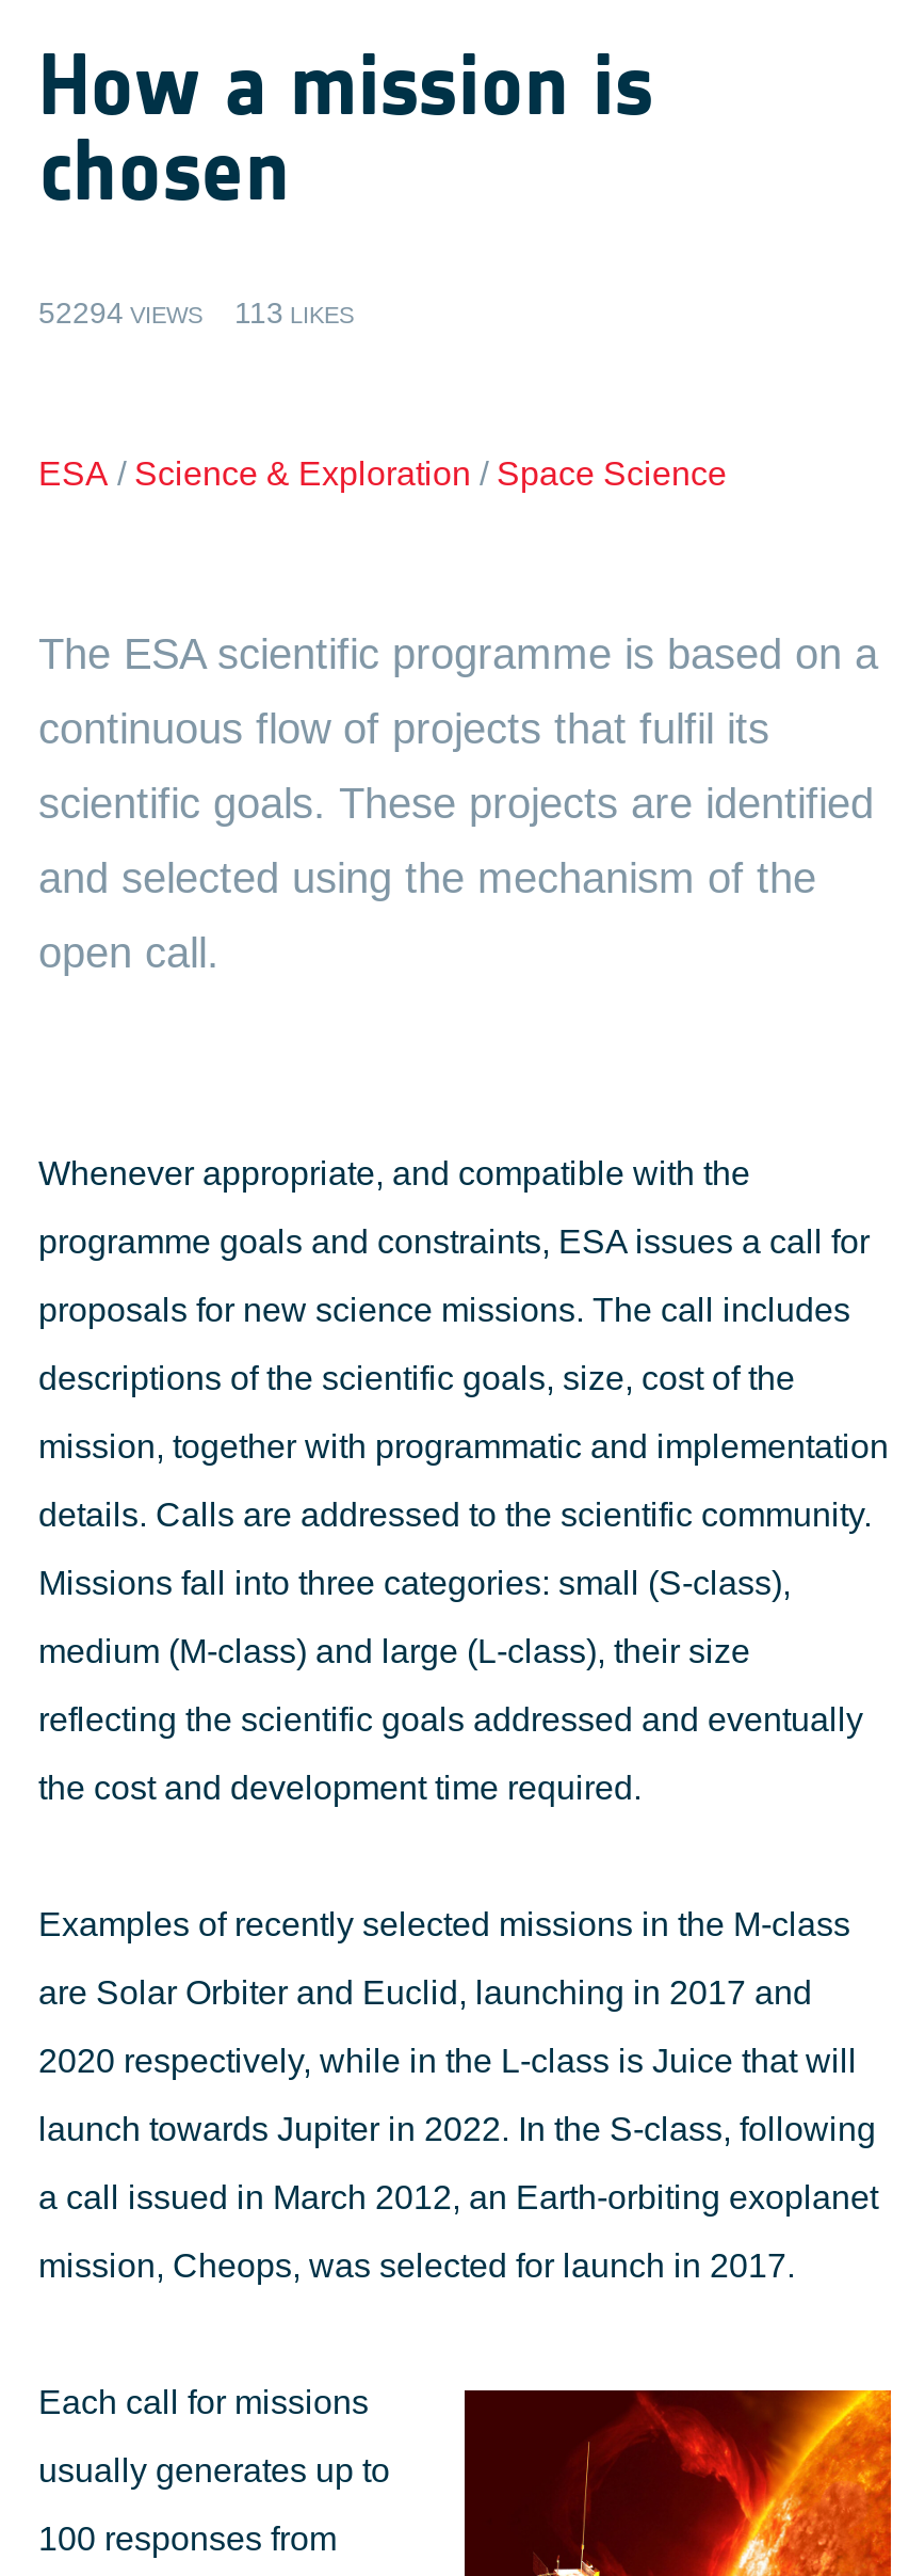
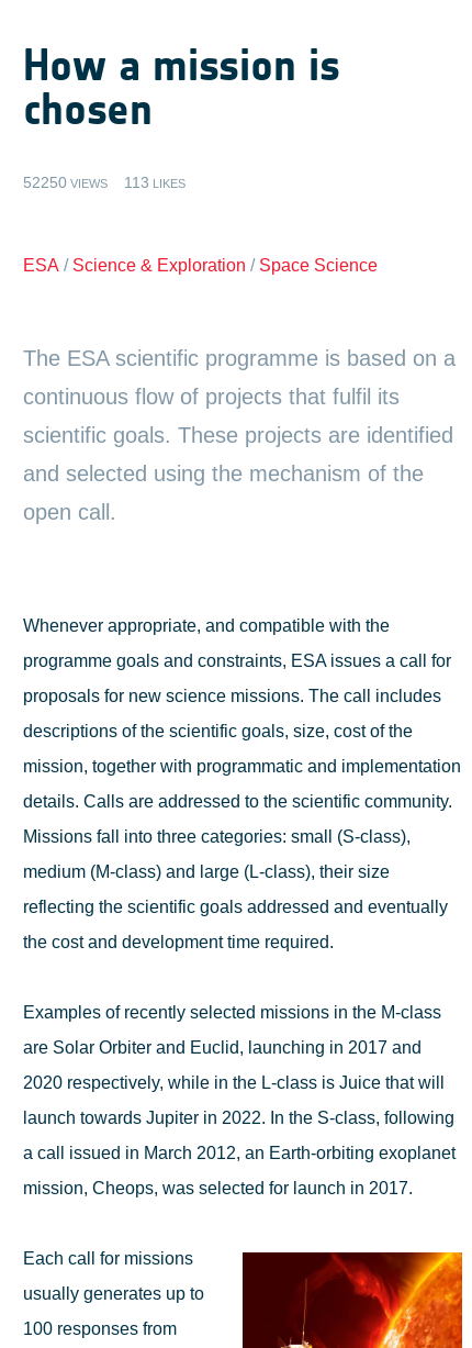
- 52294 VIEWS 113 LIKES
+ 52250 VIEWS 113 LIKES
